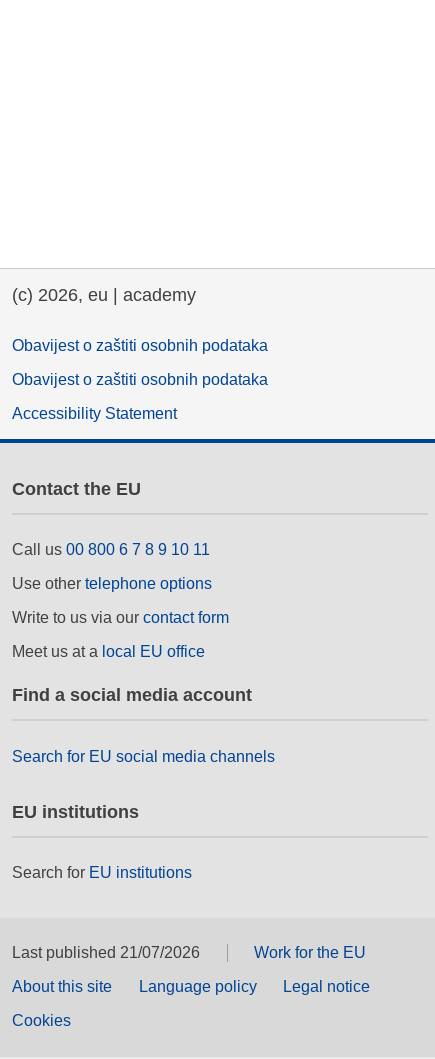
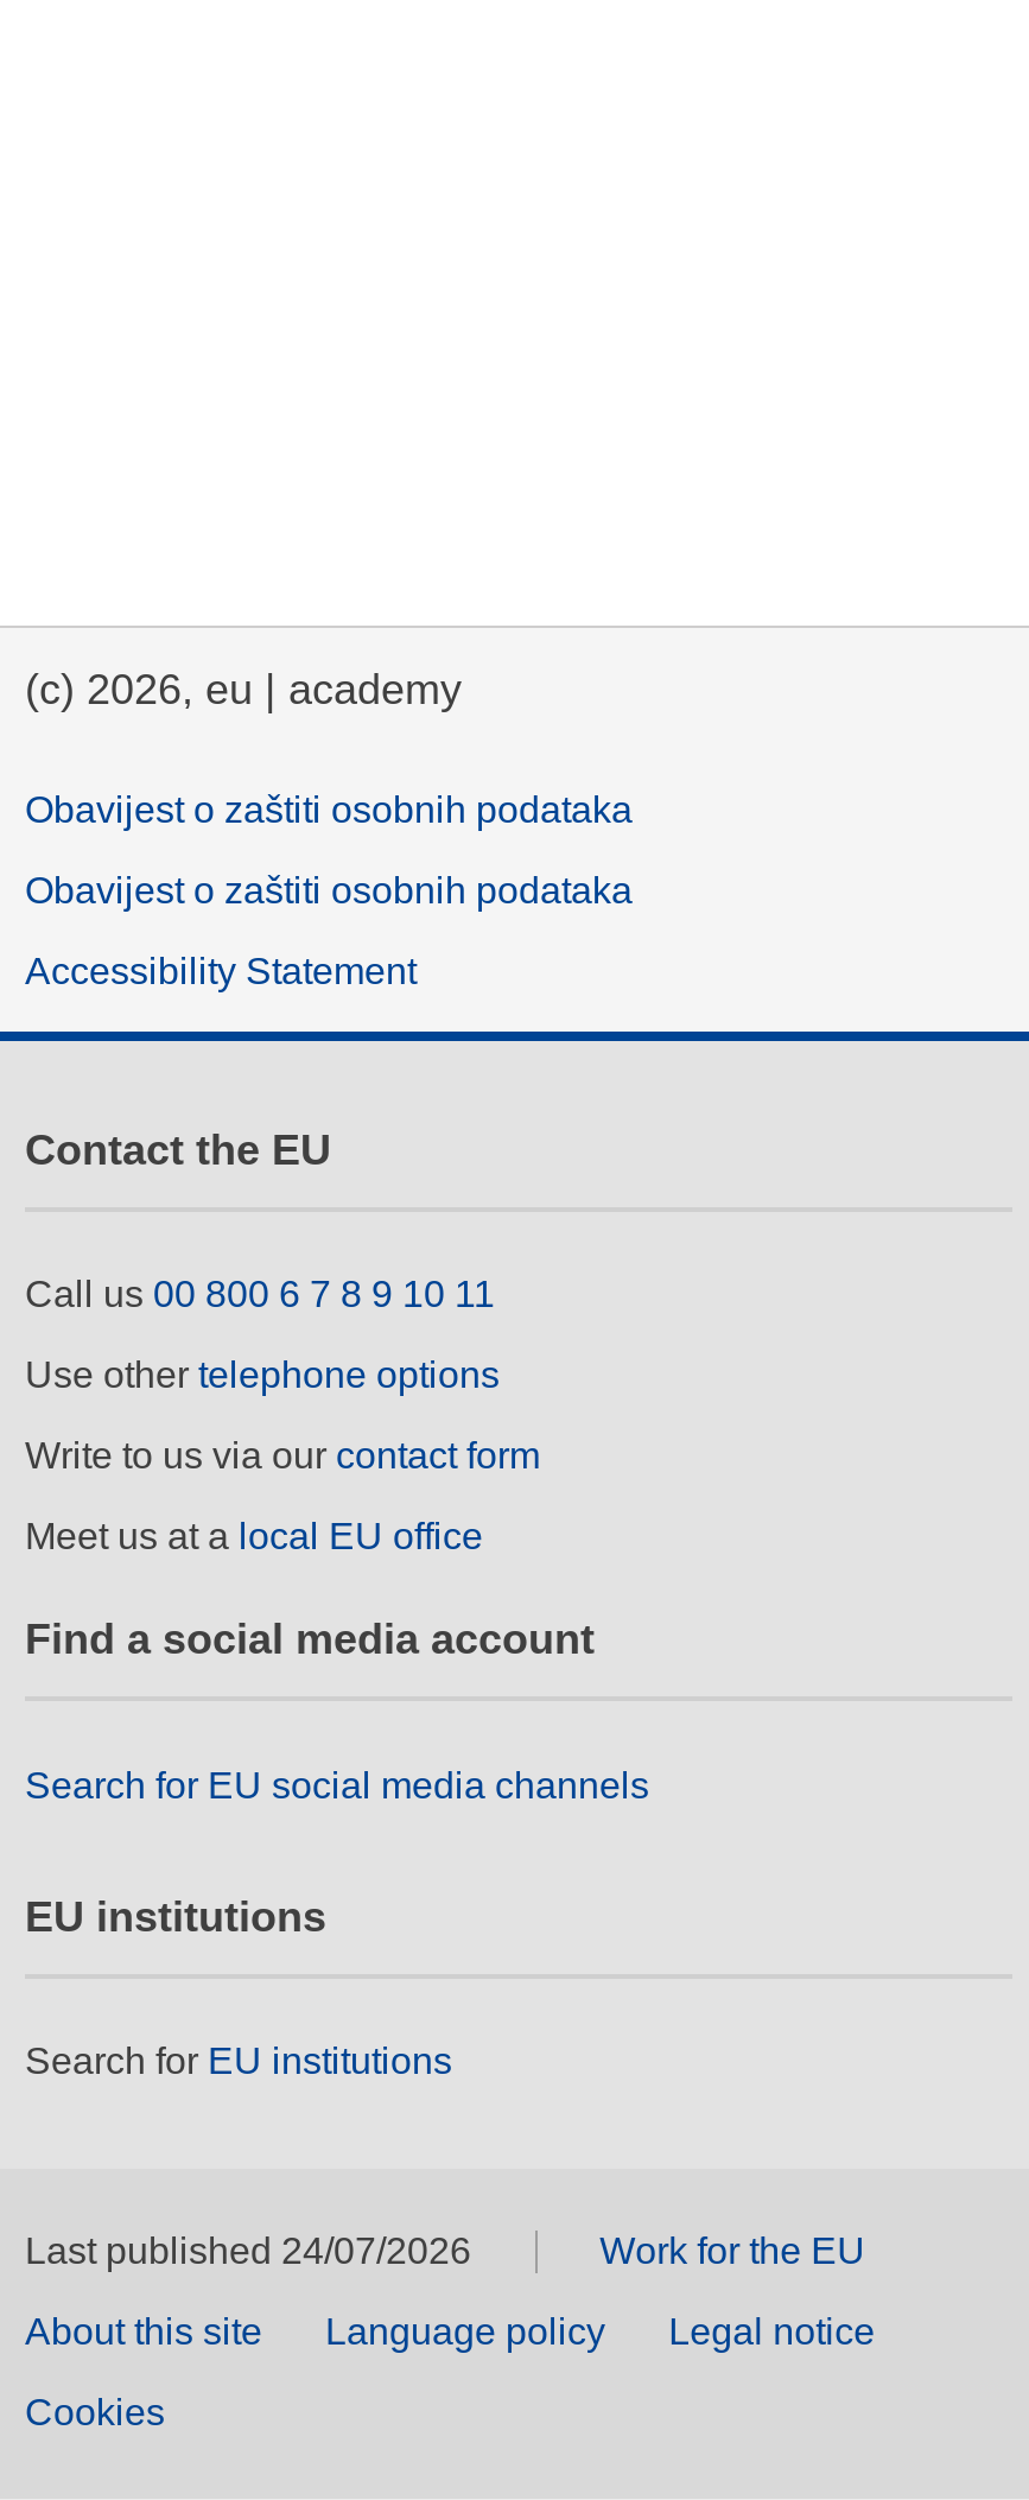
- Last published 21/07/2026
+ Last published 24/07/2026
